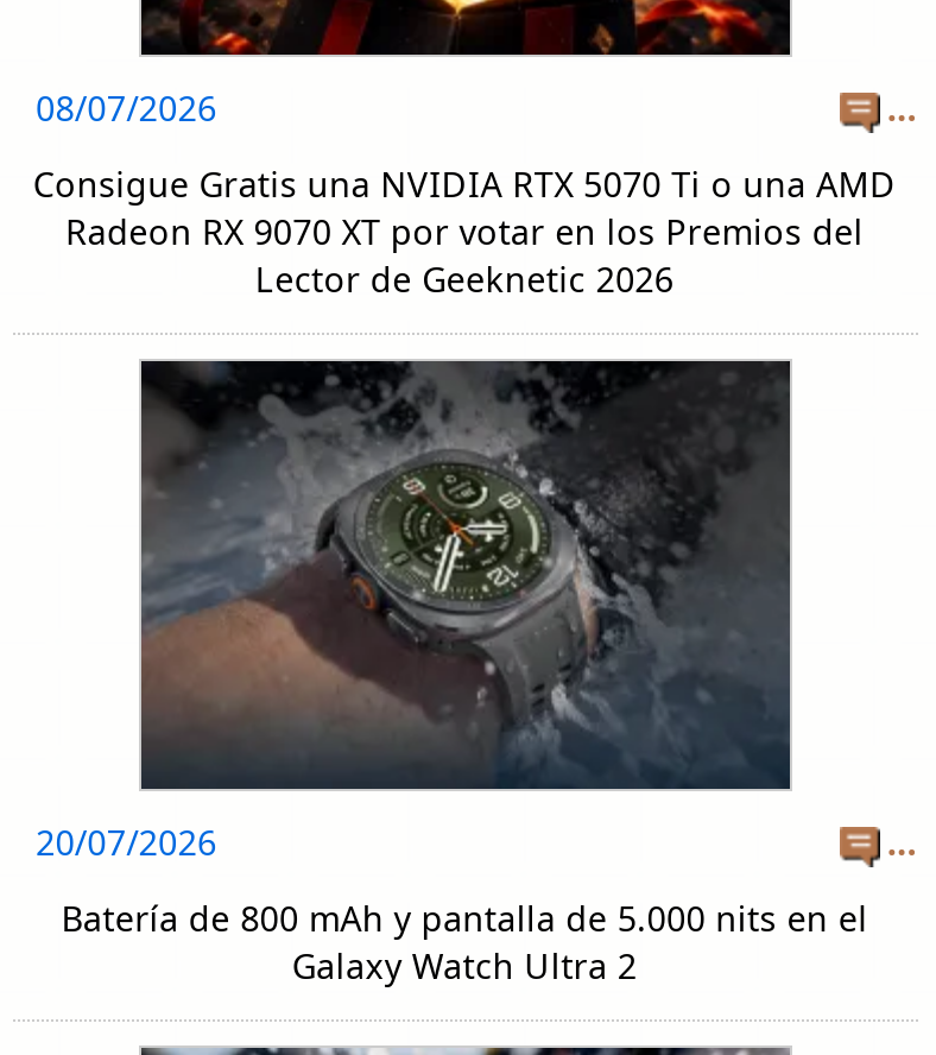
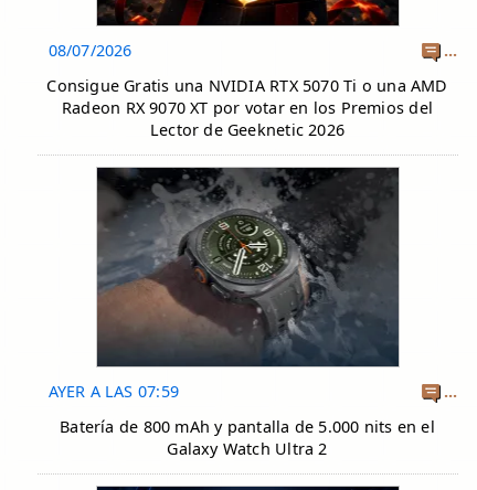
- 20/07/2026
+ AYER A LAS 07:59
